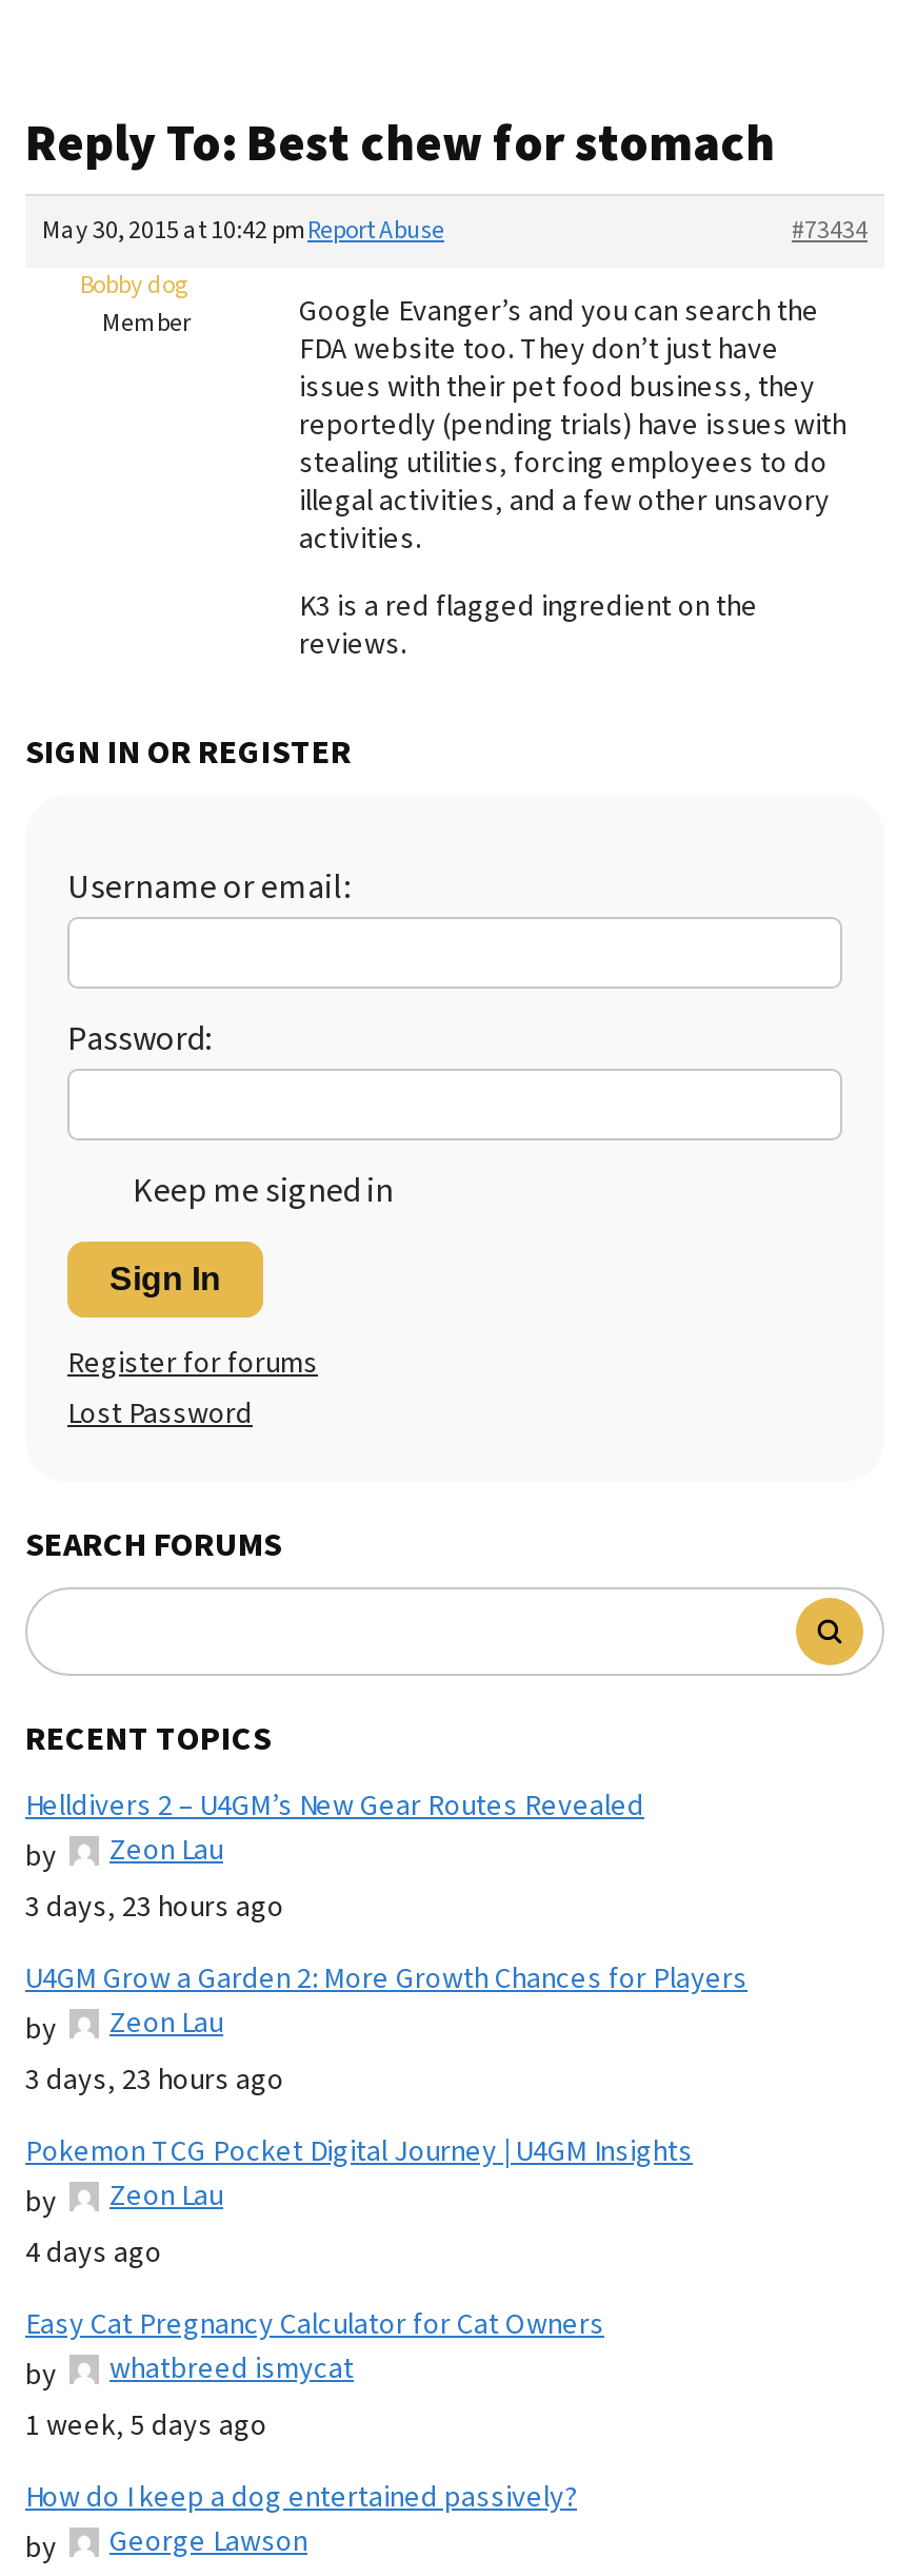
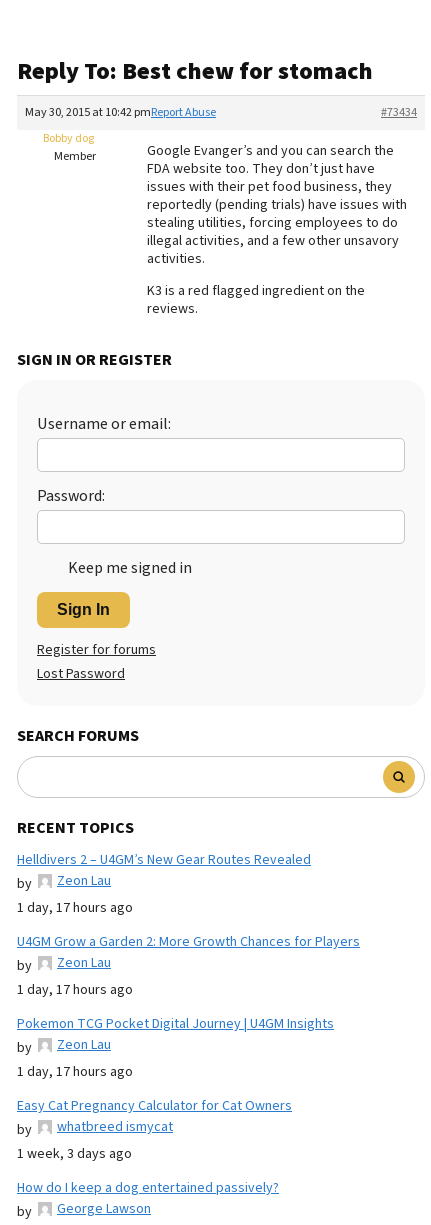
- 3 days, 23 hours ago
+ 1 day, 17 hours ago

- 3 days, 23 hours ago
+ 1 day, 17 hours ago

- 4 days ago
+ 1 day, 17 hours ago

- 1 week, 5 days ago
+ 1 week, 3 days ago
